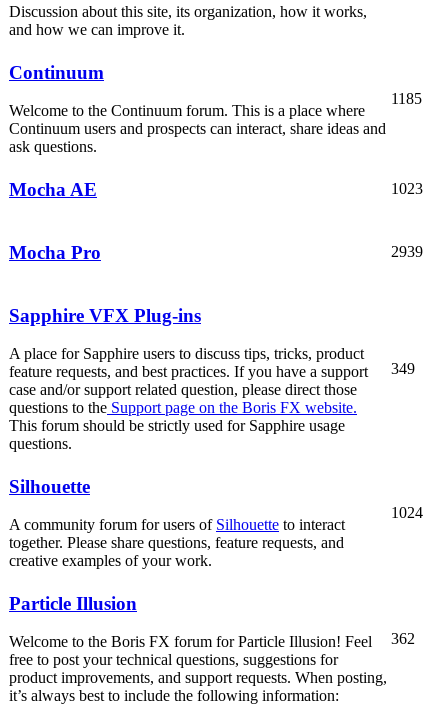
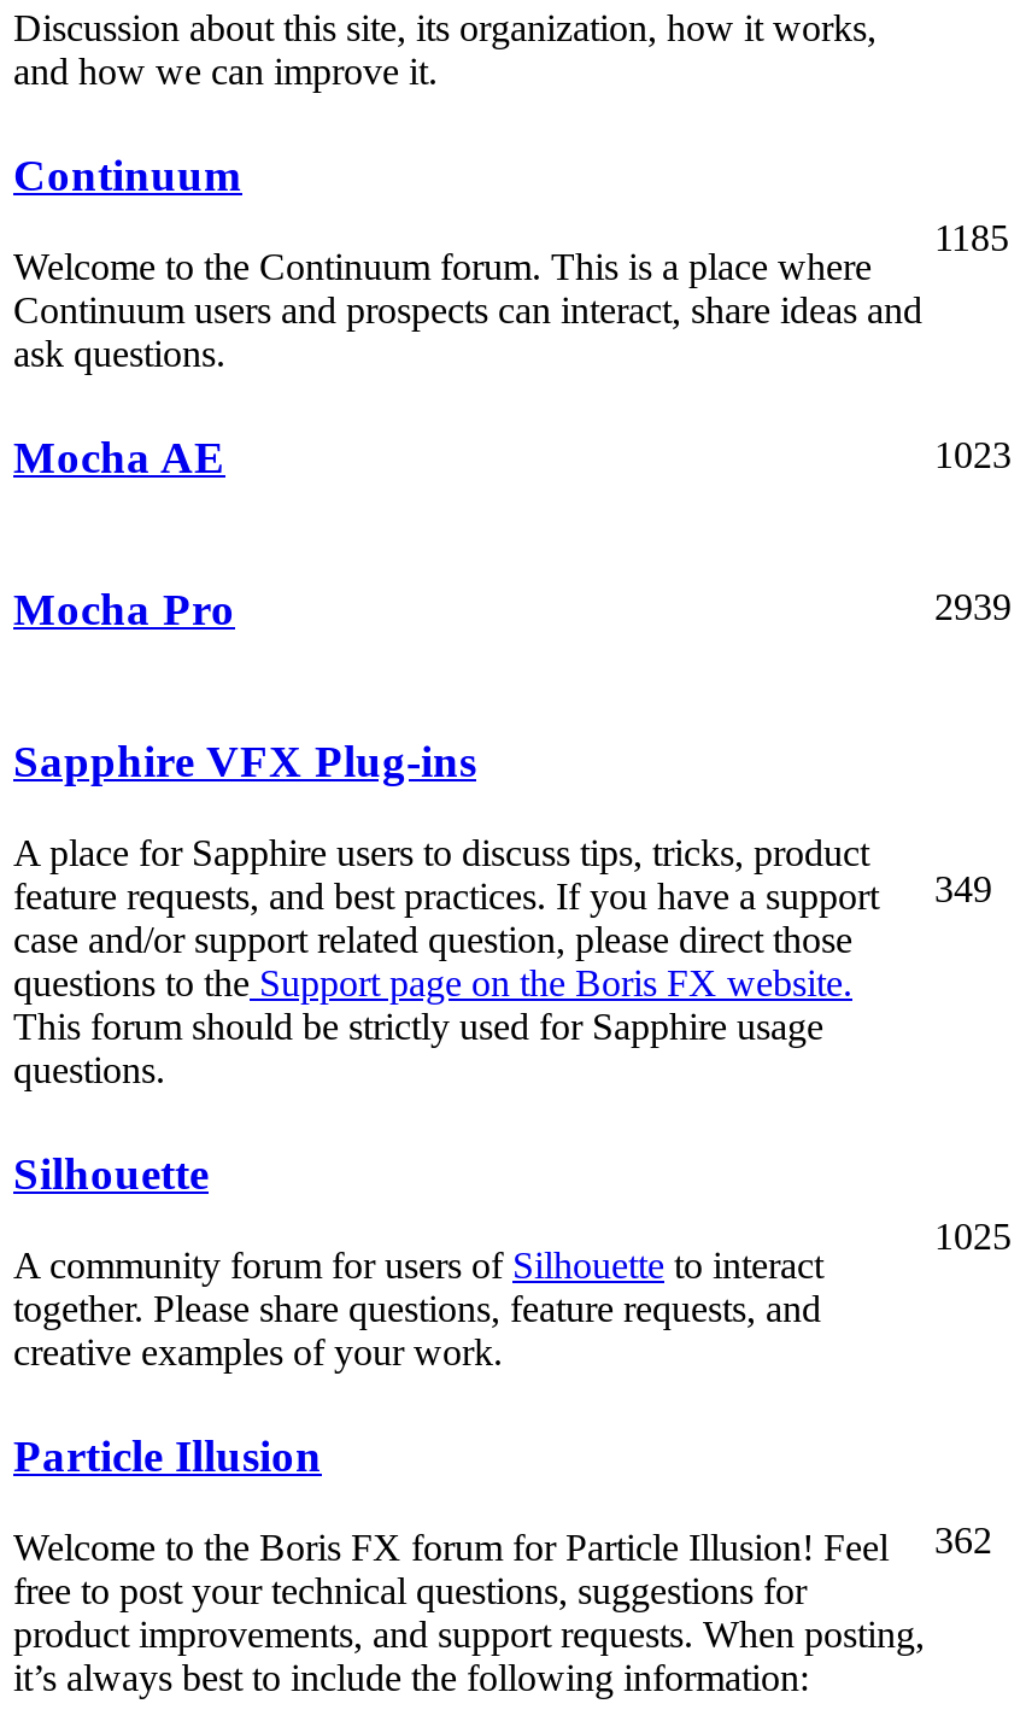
- 1024
+ 1025
